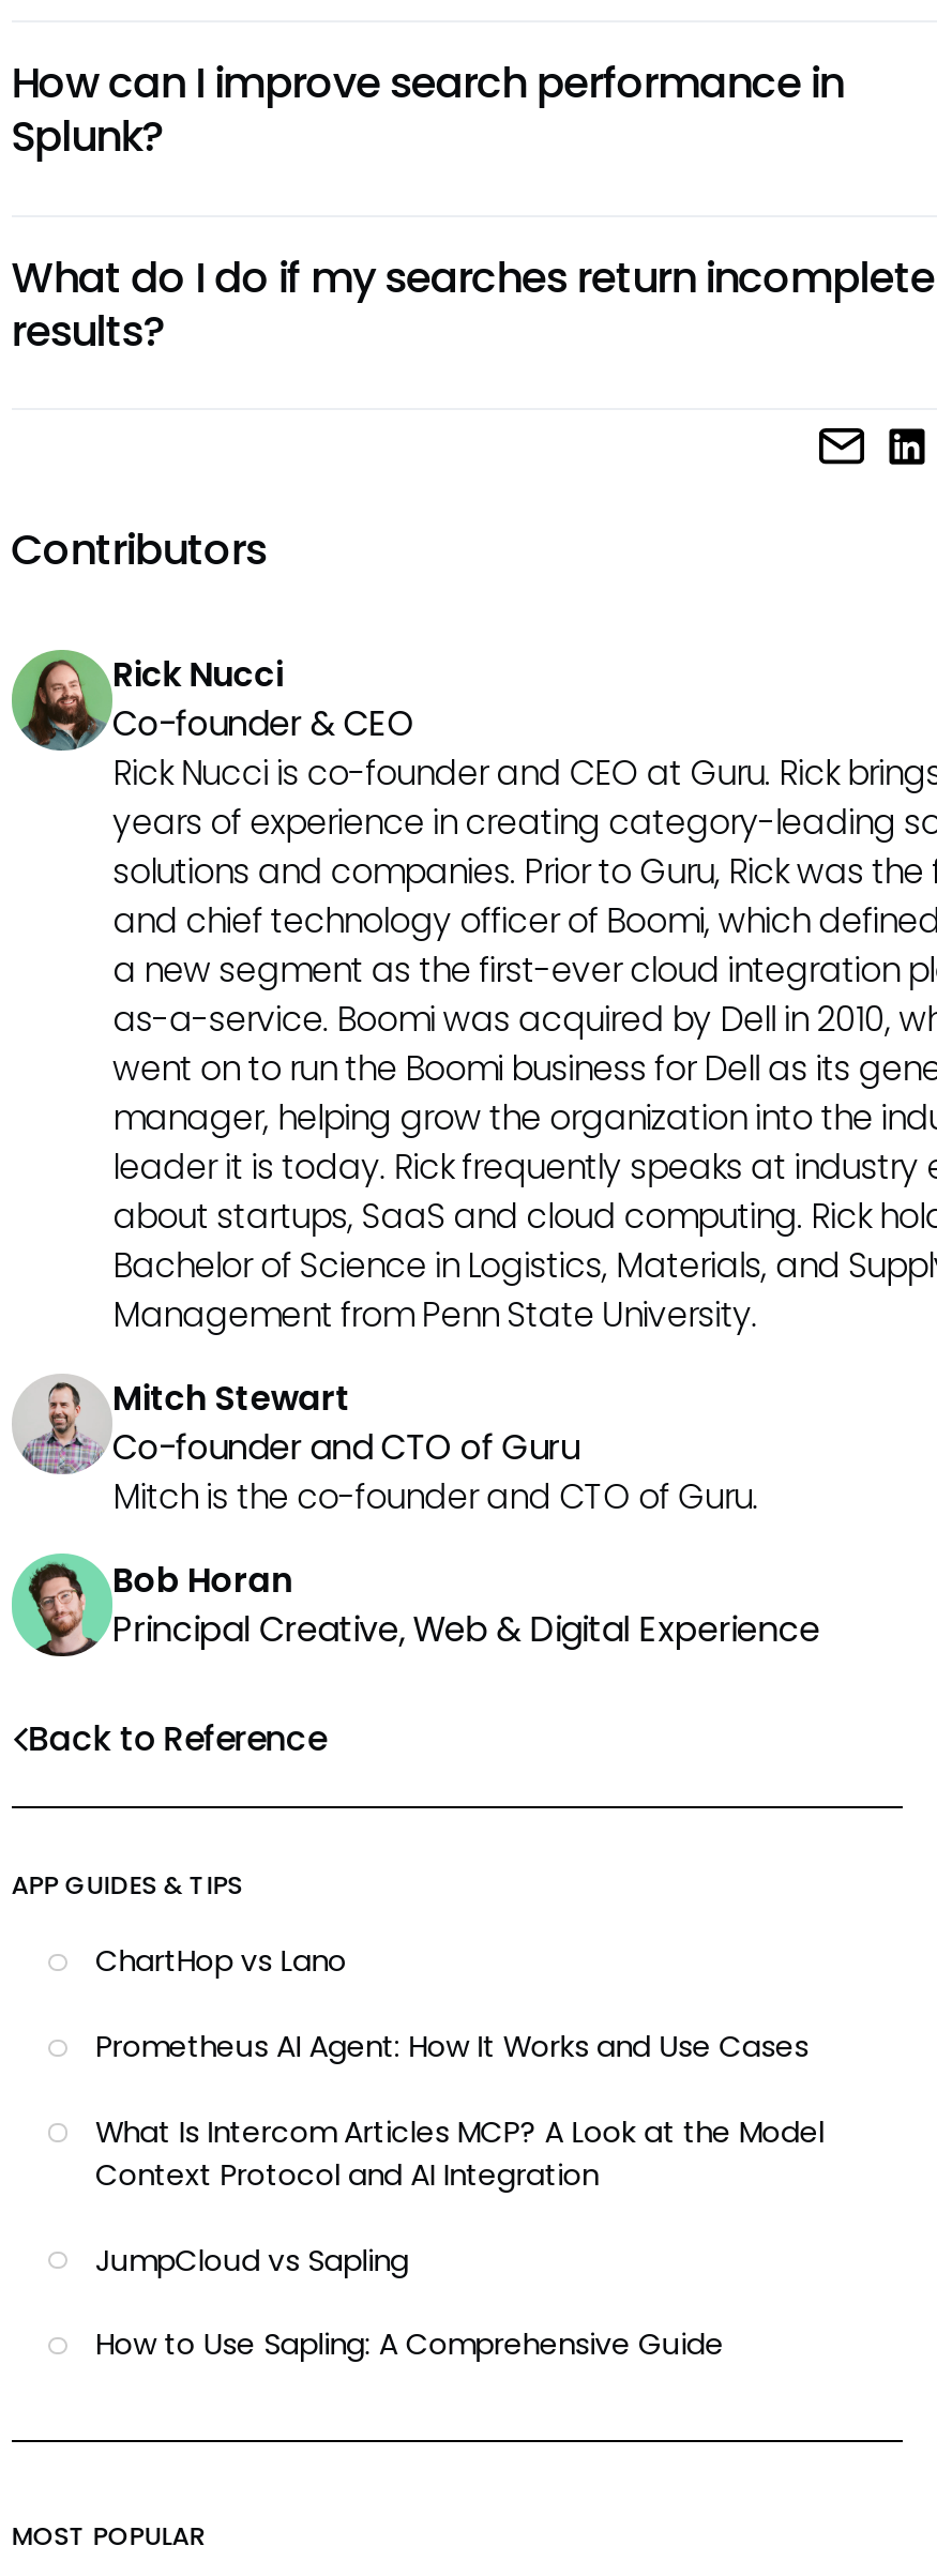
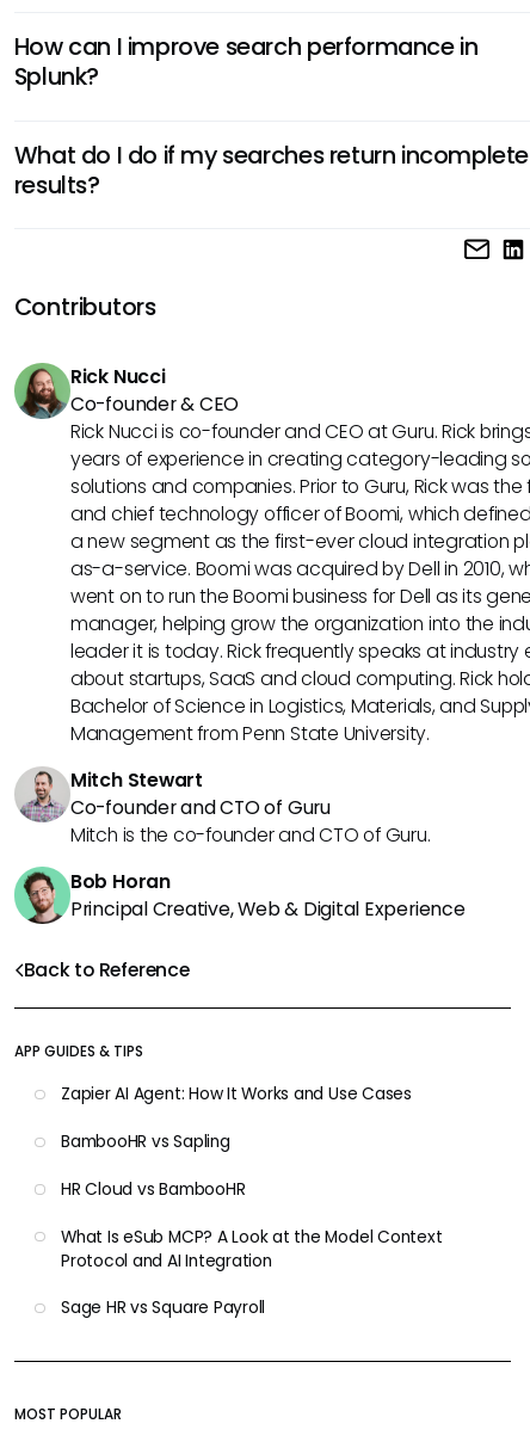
- ChartHop vs Lano
+ Zapier AI Agent: How It Works and Use Cases

- Prometheus AI Agent: How It Works and Use Cases
+ BambooHR vs Sapling

- What Is Intercom Articles MCP? A Look at the Model
- Context Protocol and AI Integration
+ HR Cloud vs BambooHR

- JumpCloud vs Sapling
+ What Is eSub MCP? A Look at the Model Context
+ Protocol and AI Integration

- How to Use Sapling: A Comprehensive Guide
+ Sage HR vs Square Payroll
